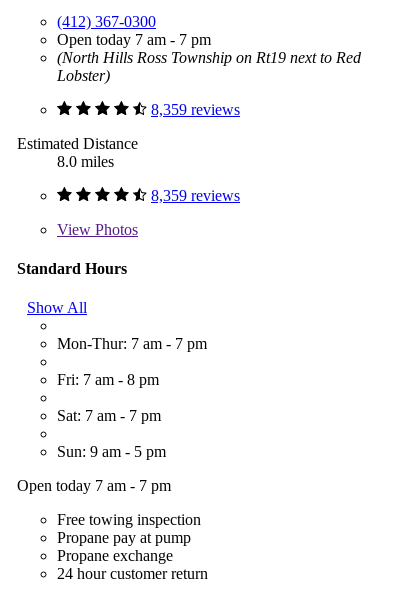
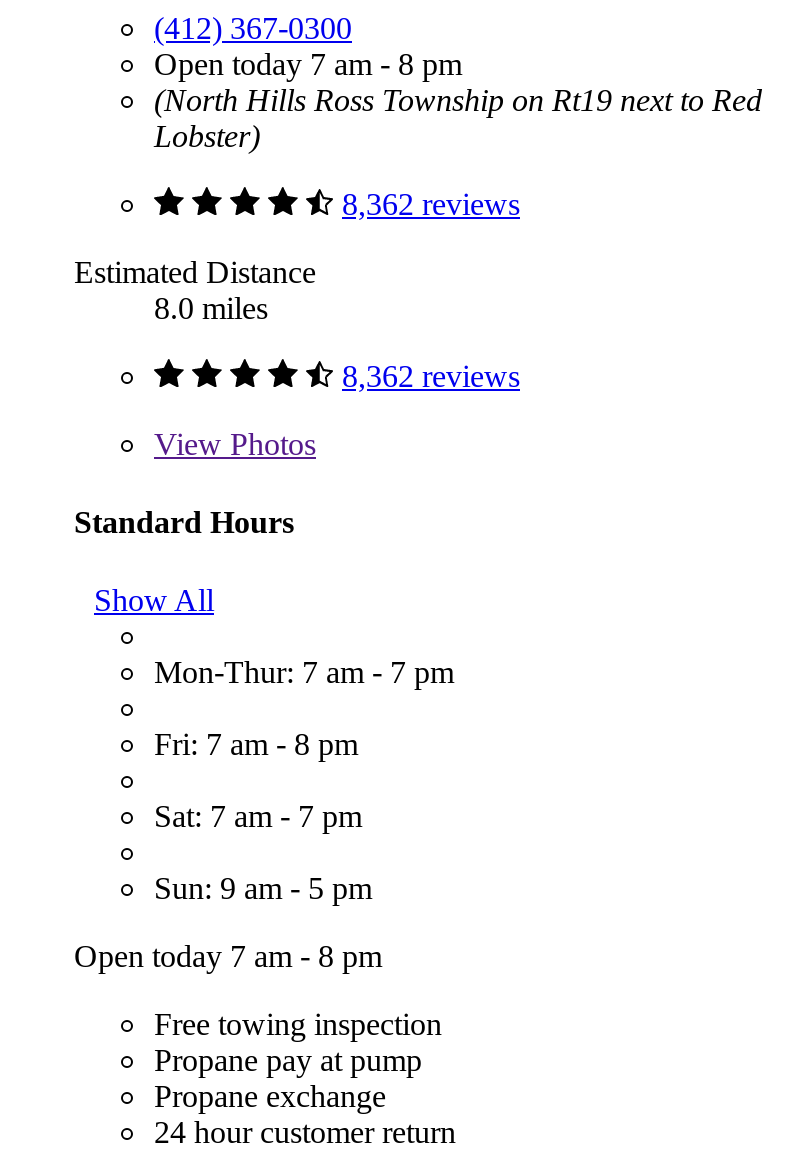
- Open today 7 am - 7 pm
+ Open today 7 am - 8 pm

- 8,359 reviews
+ 8,362 reviews

- 8,359 reviews
+ 8,362 reviews

- Open today 7 am - 7 pm
+ Open today 7 am - 8 pm
